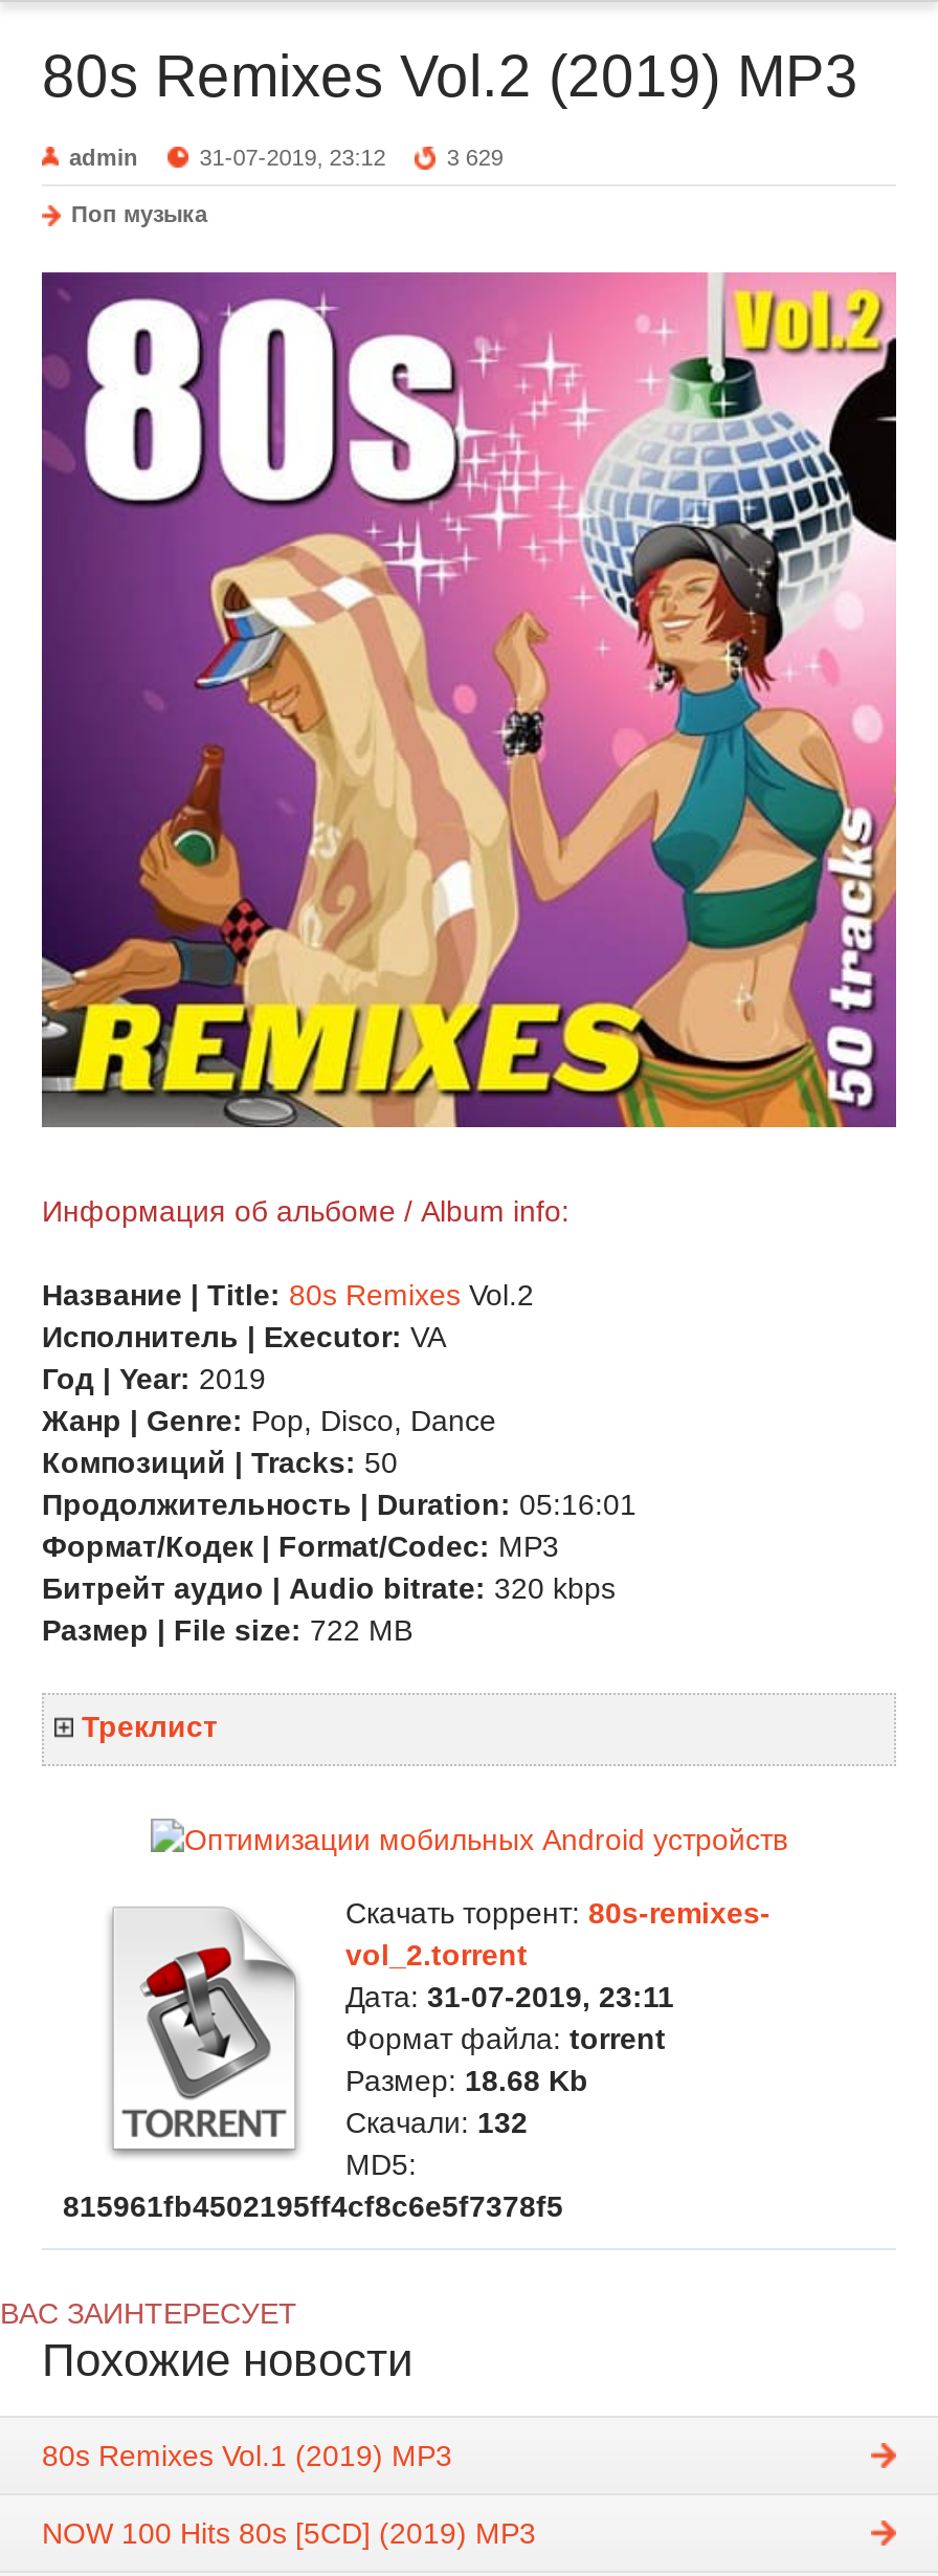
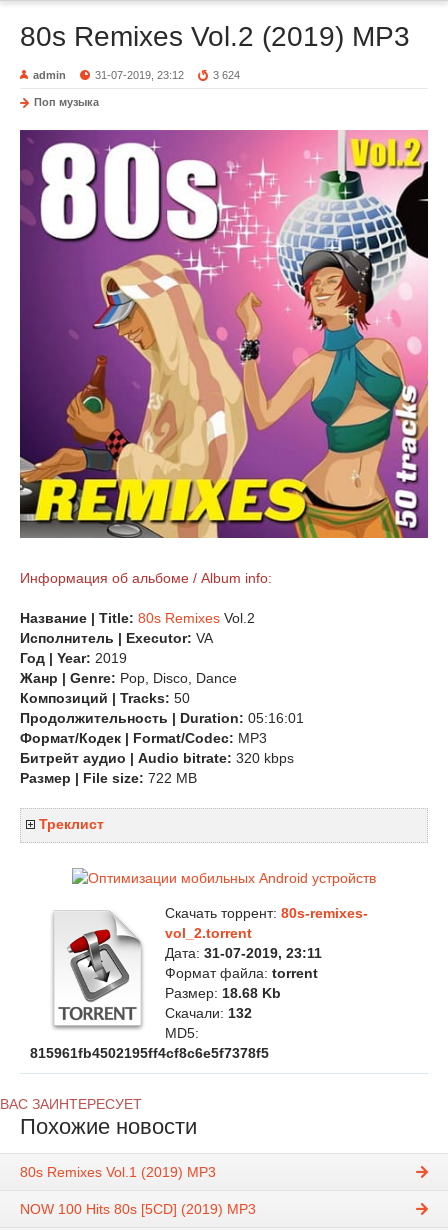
- 3 629
+ 3 624
